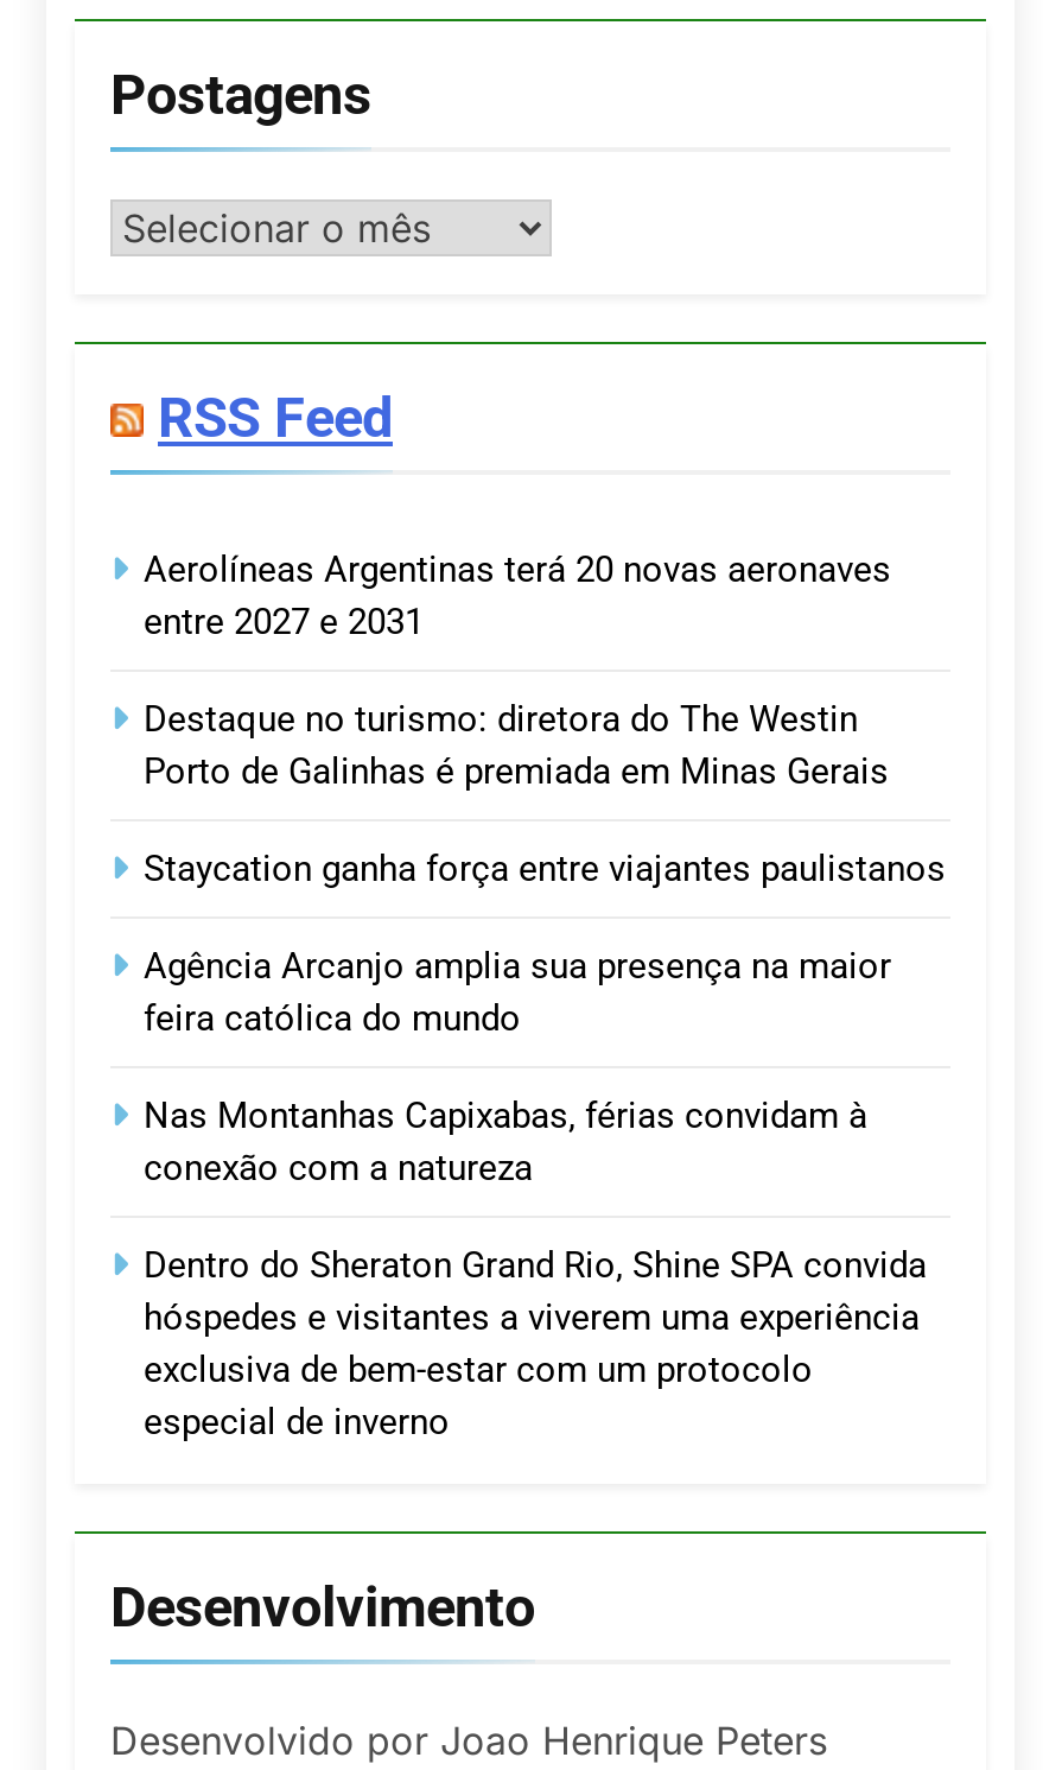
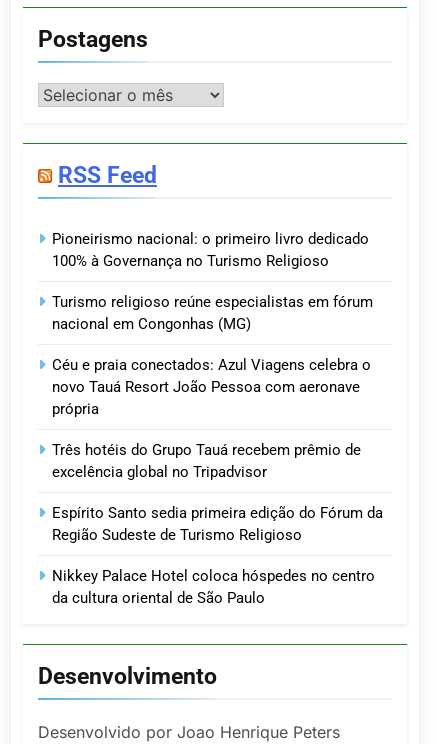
- Aerolíneas Argentinas terá 20 novas aeronaves
- entre 2027 e 2031
+ Pioneirismo nacional: o primeiro livro dedicado
+ 100% à Governança no Turismo Religioso

- Destaque no turismo: diretora do The Westin
- Porto de Galinhas é premiada em Minas Gerais
+ Turismo religioso reúne especialistas em fórum
+ nacional em Congonhas (MG)

- Staycation ganha força entre viajantes paulistanos
+ Céu e praia conectados: Azul Viagens celebra o
+ novo Tauá Resort João Pessoa com aeronave
+ própria

- Agência Arcanjo amplia sua presença na maior
- feira católica do mundo
+ Três hotéis do Grupo Tauá recebem prêmio de
+ excelência global no Tripadvisor

- Nas Montanhas Capixabas, férias convidam à
- conexão com a natureza
+ Espírito Santo sedia primeira edição do Fórum da
+ Região Sudeste de Turismo Religioso

- Dentro do Sheraton Grand Rio, Shine SPA convida
- hóspedes e visitantes a viverem uma experiência
- exclusiva de bem-estar com um protocolo
- especial de inverno
+ Nikkey Palace Hotel coloca hóspedes no centro
+ da cultura oriental de São Paulo
